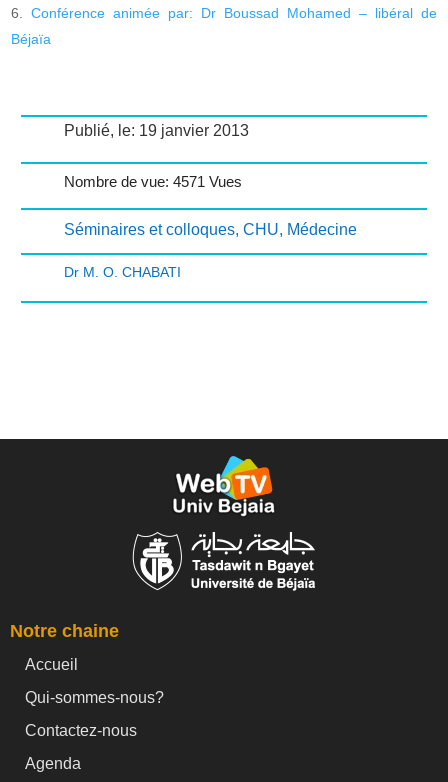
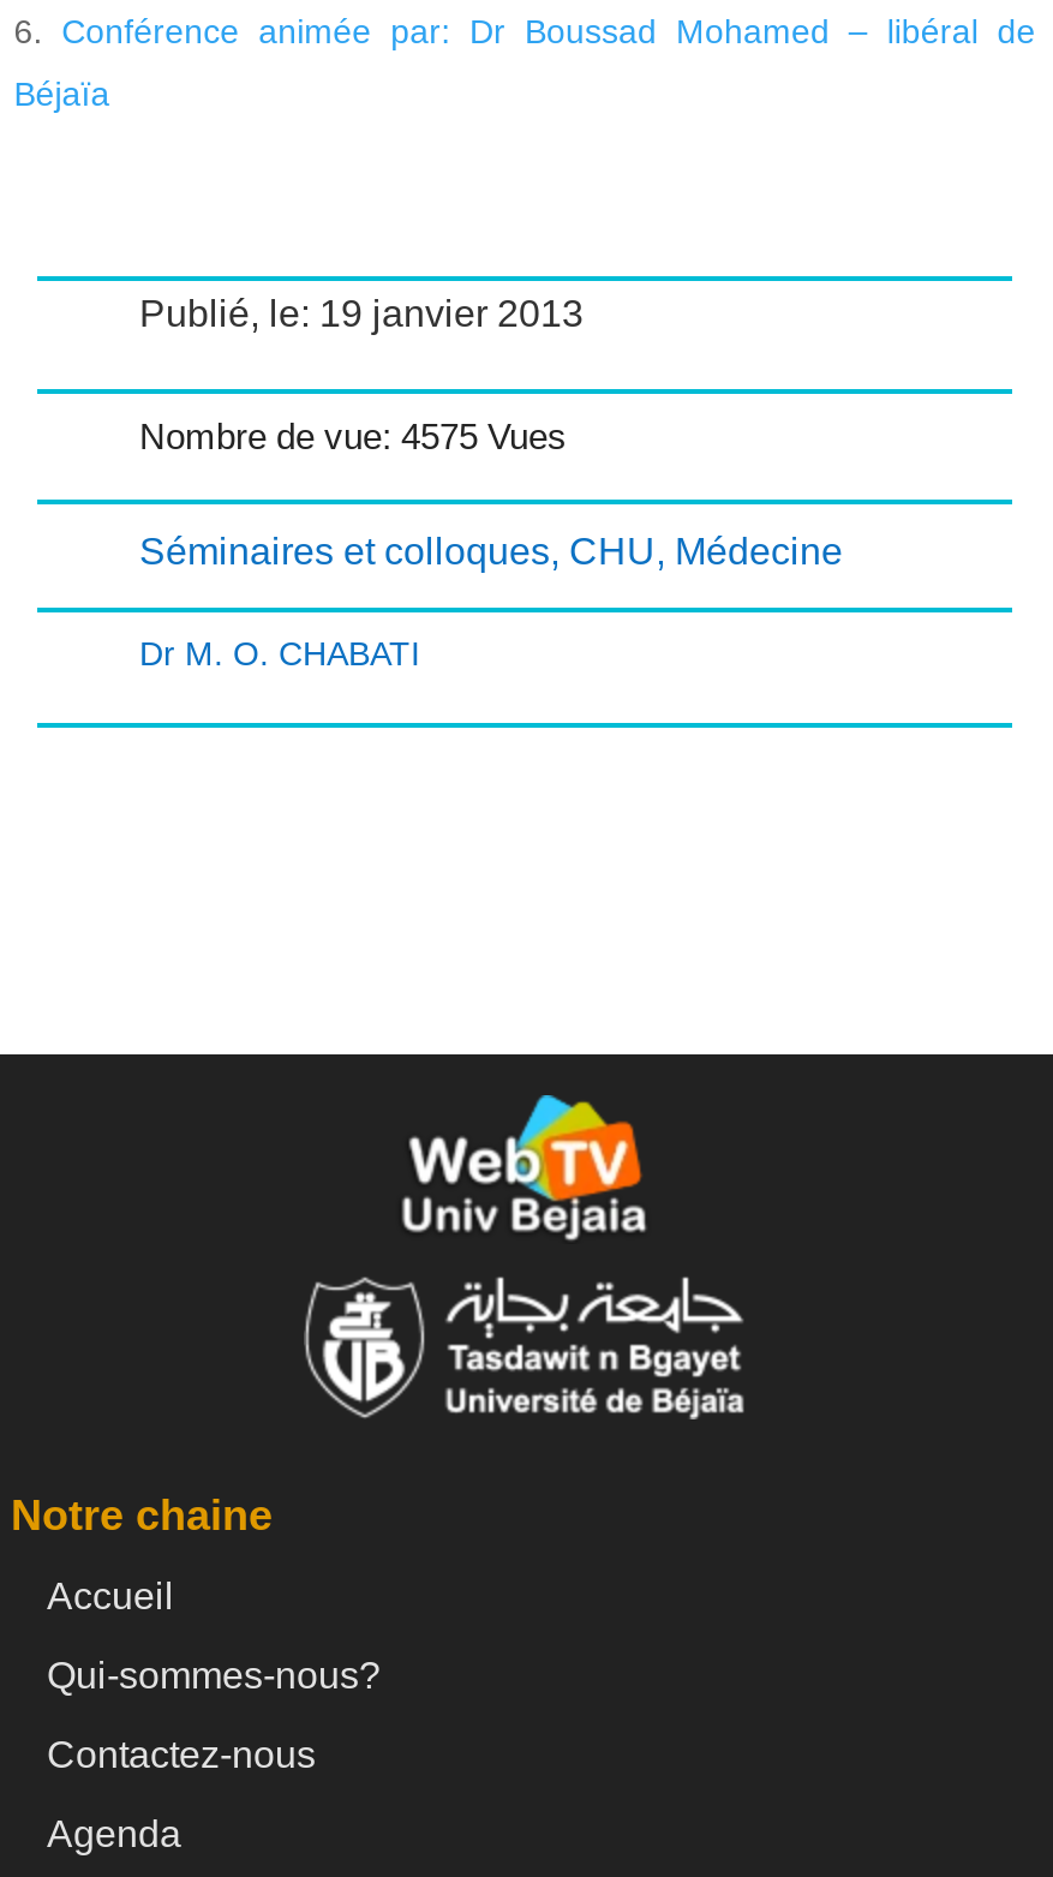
- Nombre de vue: 4571 Vues
+ Nombre de vue: 4575 Vues
